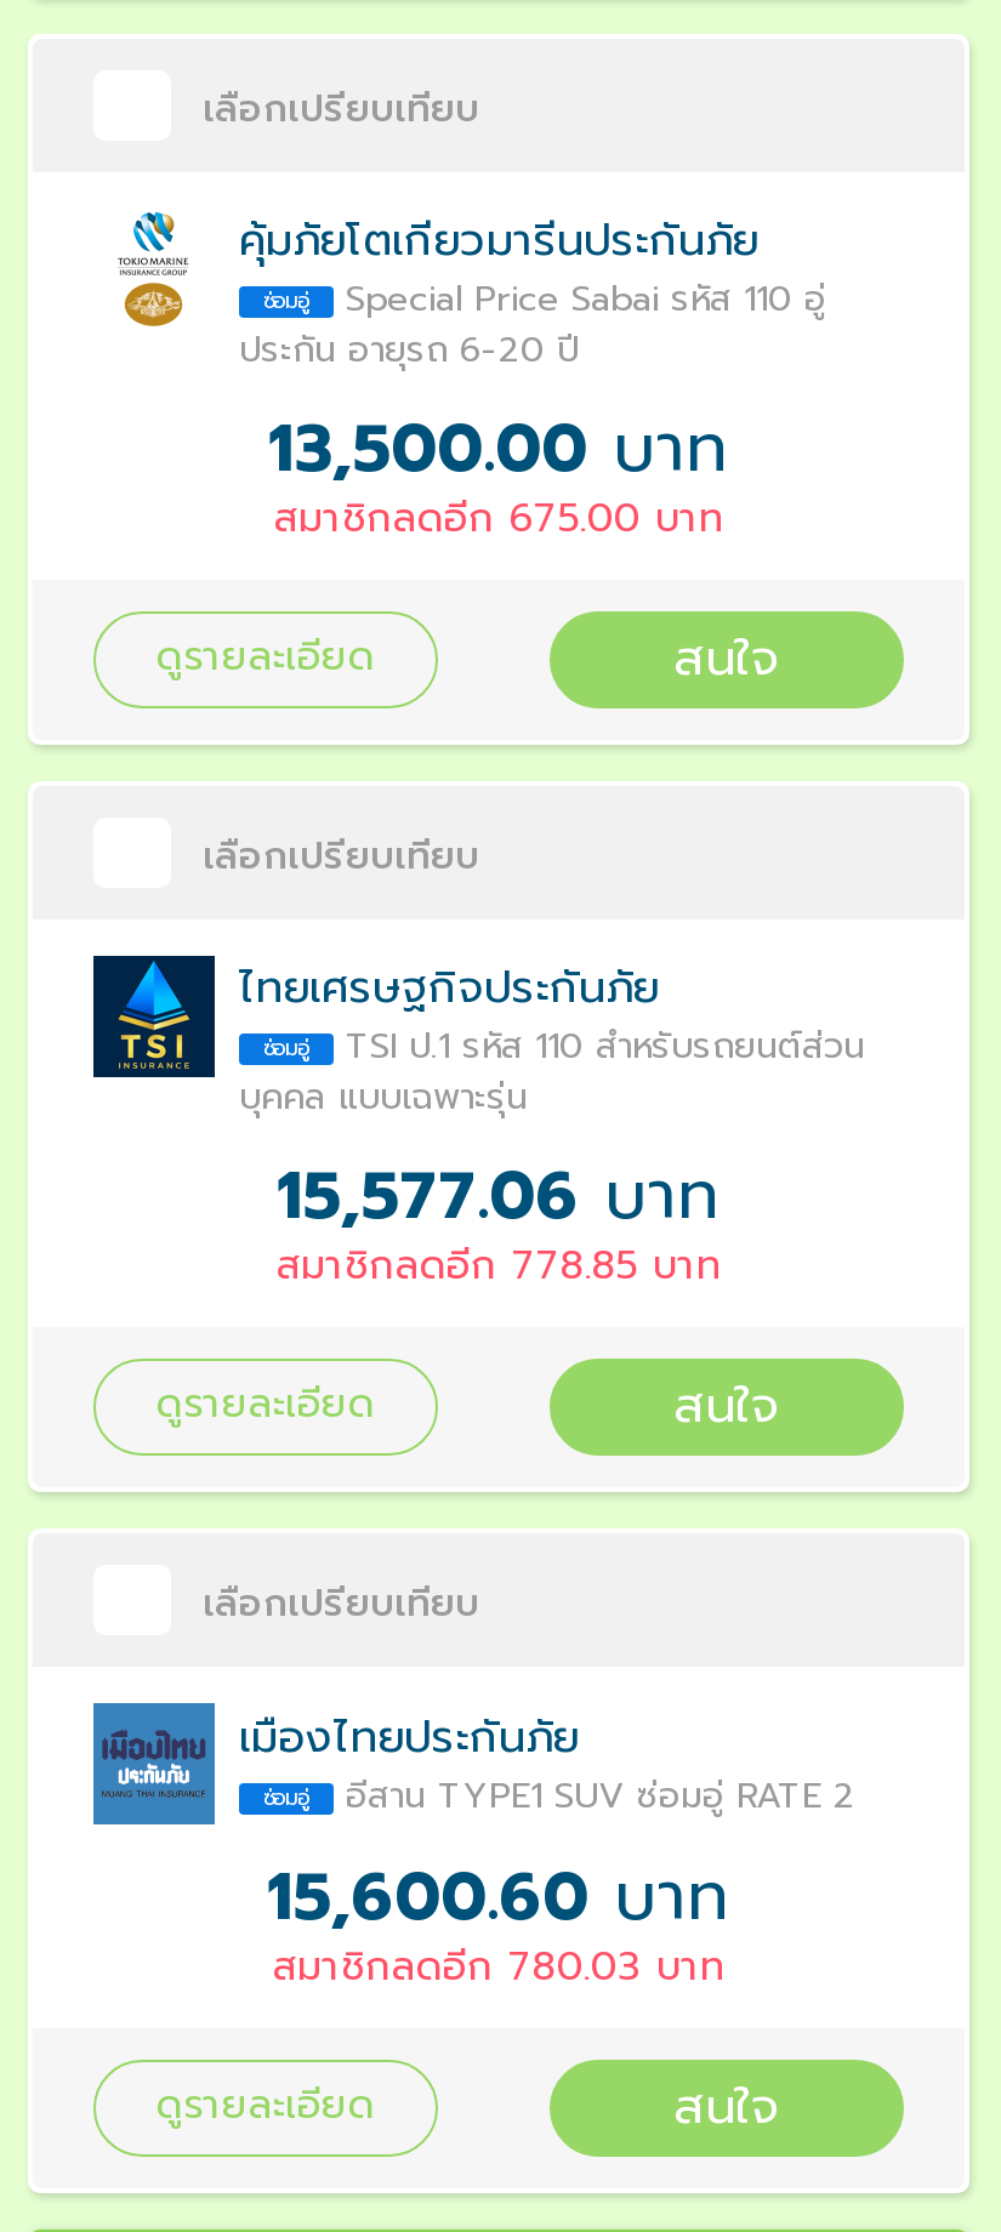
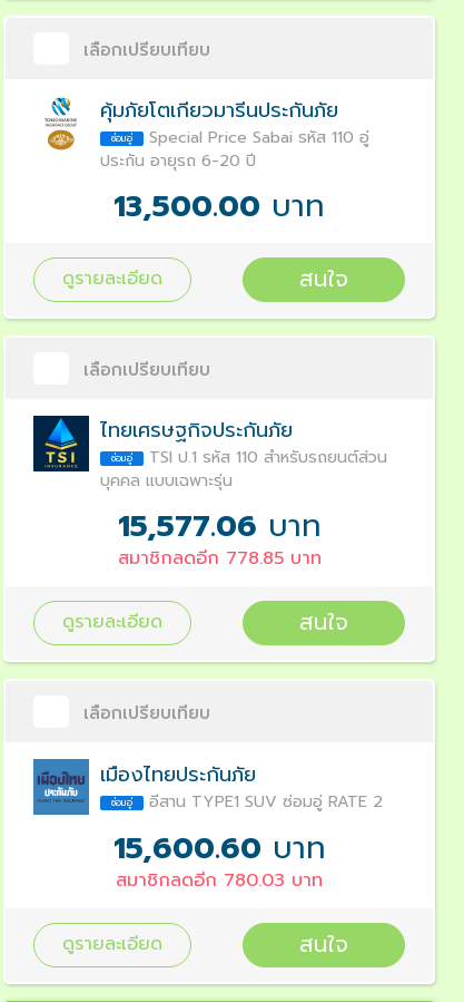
- สมาชิกลดอีก 675.00 บาท
